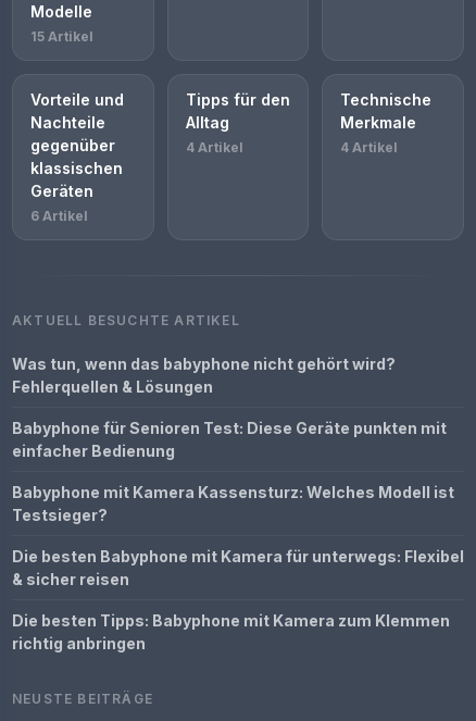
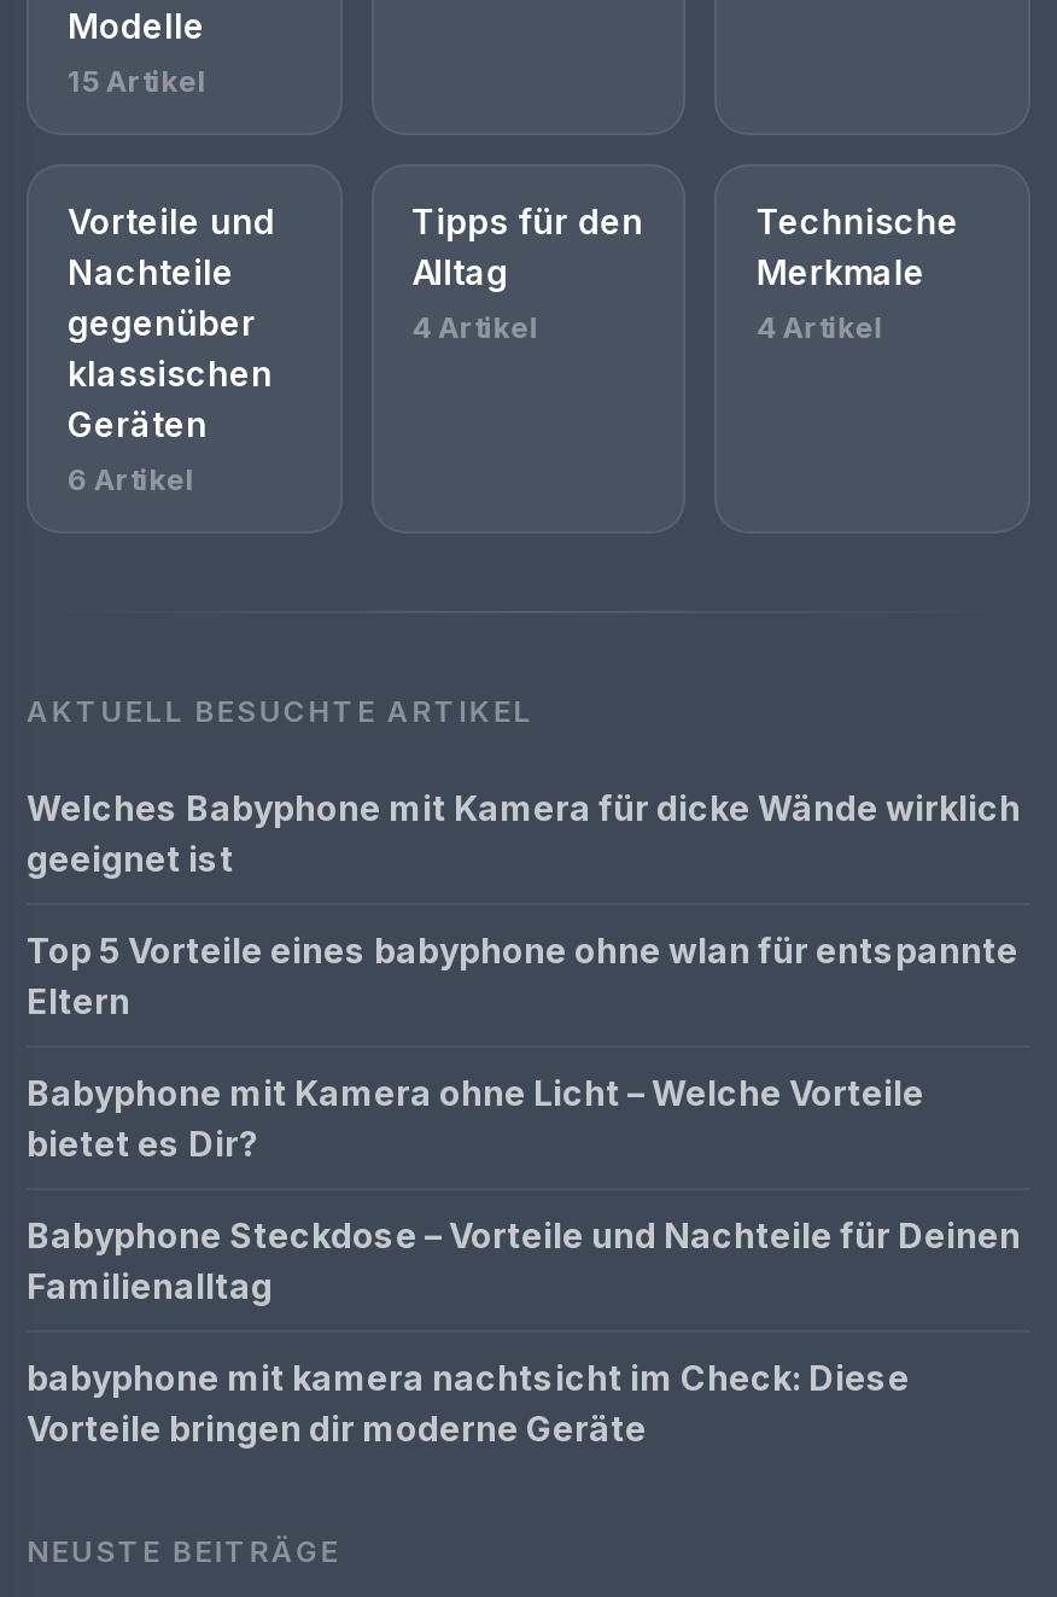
- Was tun, wenn das babyphone nicht gehört wird?
- Fehlerquellen & Lösungen
+ Welches Babyphone mit Kamera für dicke Wände wirklich
+ geeignet ist

- Babyphone für Senioren Test: Diese Geräte punkten mit
- einfacher Bedienung
+ Top 5 Vorteile eines babyphone ohne wlan für entspannte
+ Eltern

- Babyphone mit Kamera Kassensturz: Welches Modell ist
- Testsieger?
+ Babyphone mit Kamera ohne Licht – Welche Vorteile
+ bietet es Dir?

- Die besten Babyphone mit Kamera für unterwegs: Flexibel
- & sicher reisen
+ Babyphone Steckdose – Vorteile und Nachteile für Deinen
+ Familienalltag

- Die besten Tipps: Babyphone mit Kamera zum Klemmen
- richtig anbringen
+ babyphone mit kamera nachtsicht im Check: Diese
+ Vorteile bringen dir moderne Geräte
